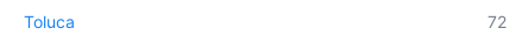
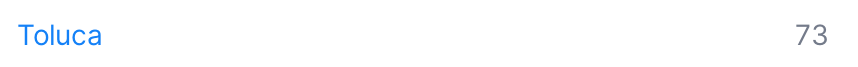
- 72
+ 73
